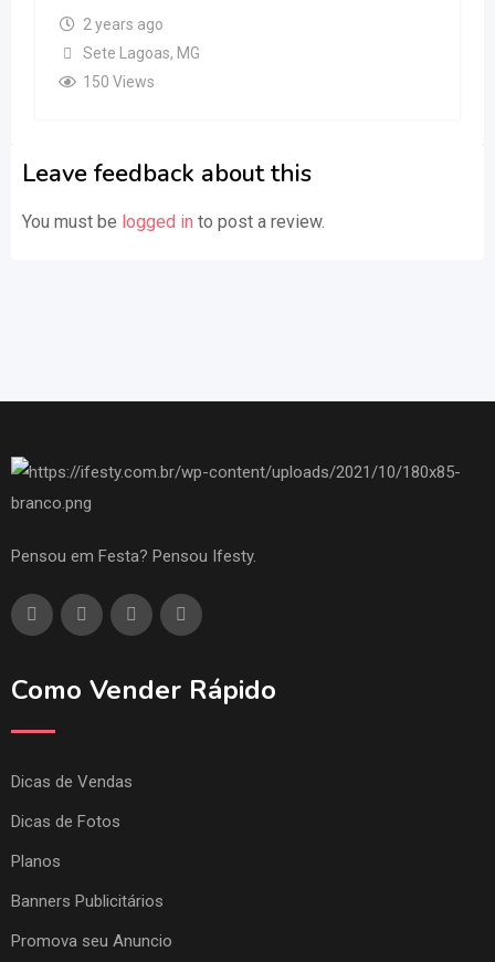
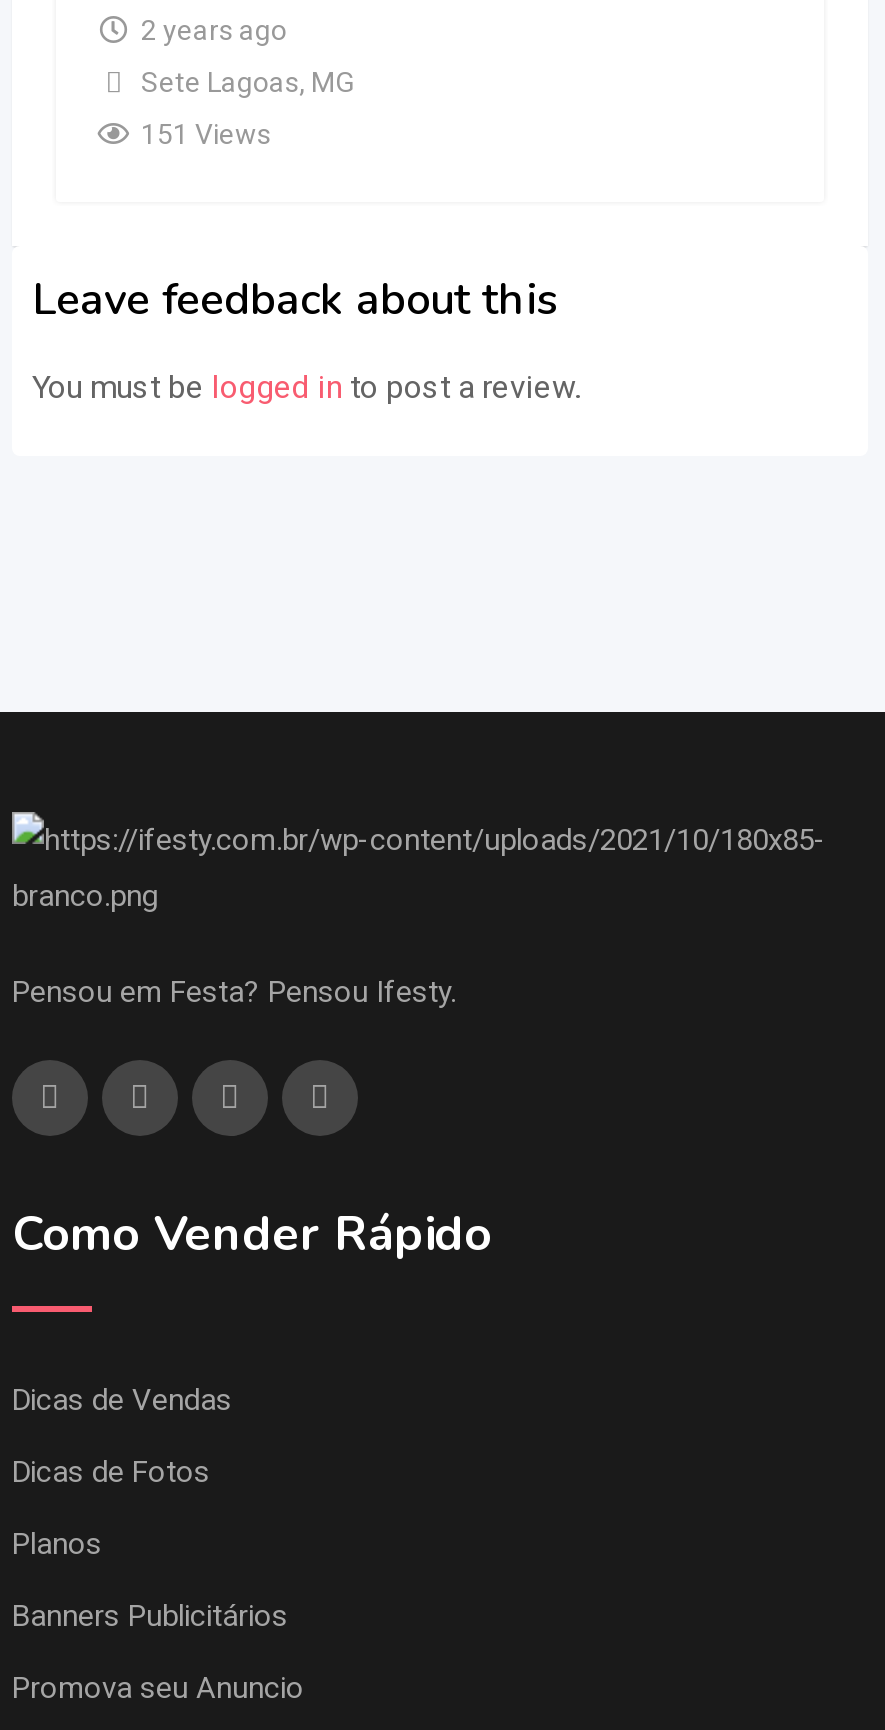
- 150 Views
+ 151 Views
